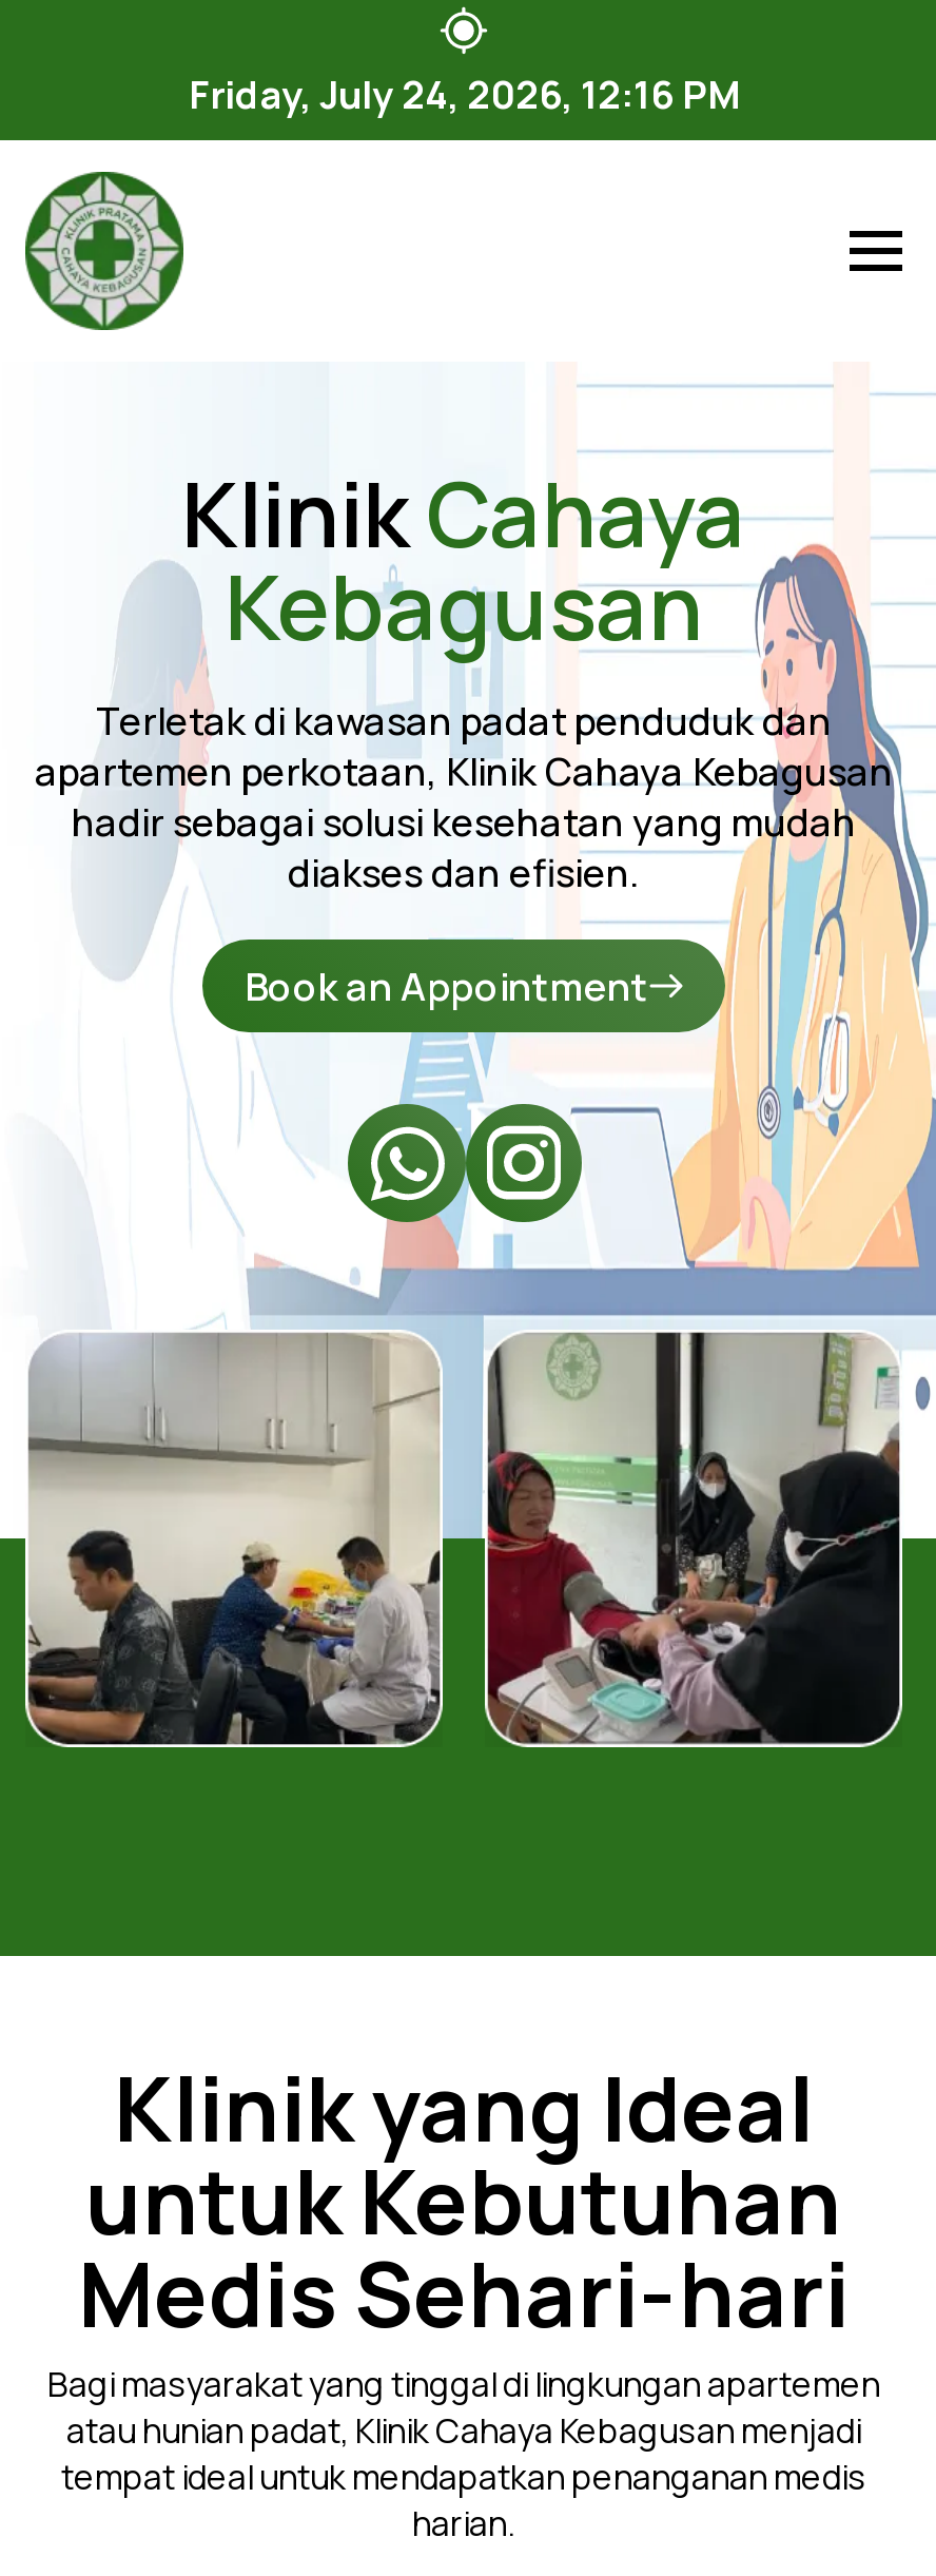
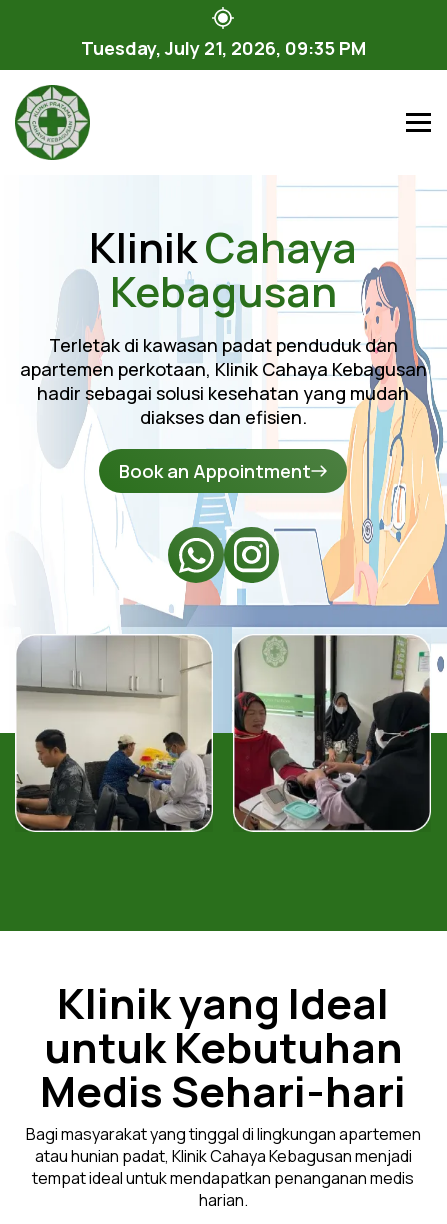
- Friday, July 24, 2026, 12:16 PM
+ Tuesday, July 21, 2026, 09:35 PM
